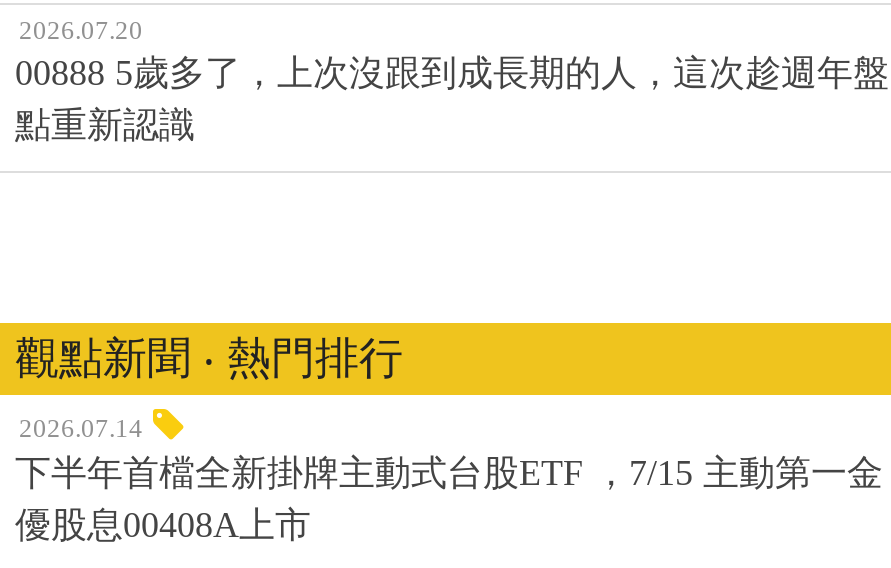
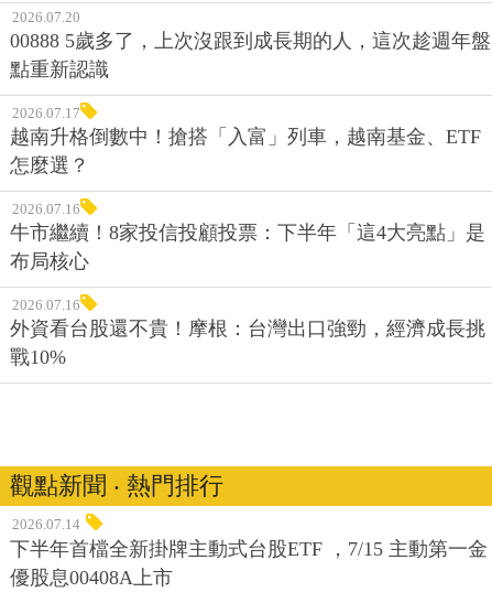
+ 2026.07.17
+ 越南升格倒數中！搶搭「入富」列車，越南基金、ETF
+ 怎麼選？
+ 2026.07.16
+ 牛市繼續！8家投信投顧投票：下半年「這4大亮點」是
+ 布局核心
+ 2026.07.16
+ 外資看台股還不貴！摩根：台灣出口強勁，經濟成長挑
+ 戰10%
